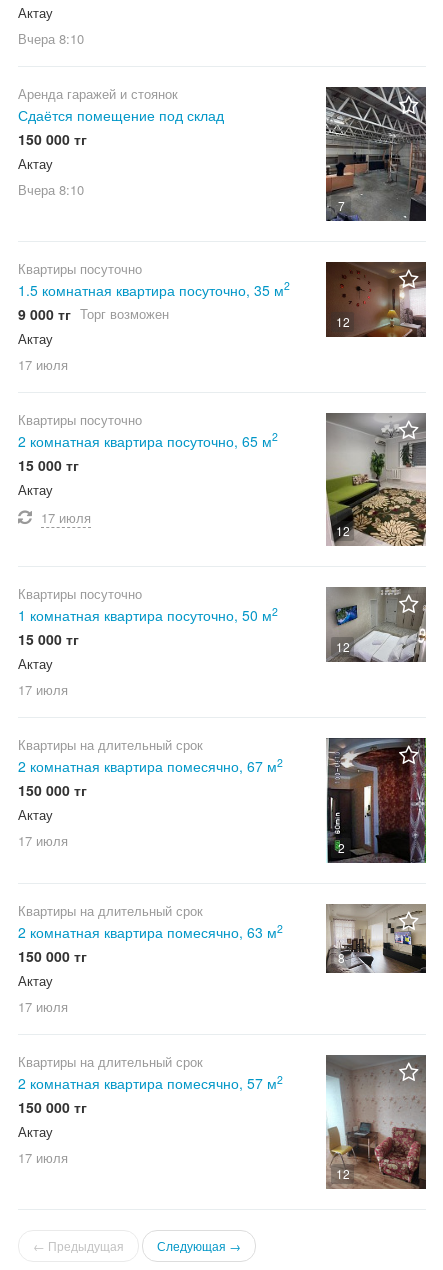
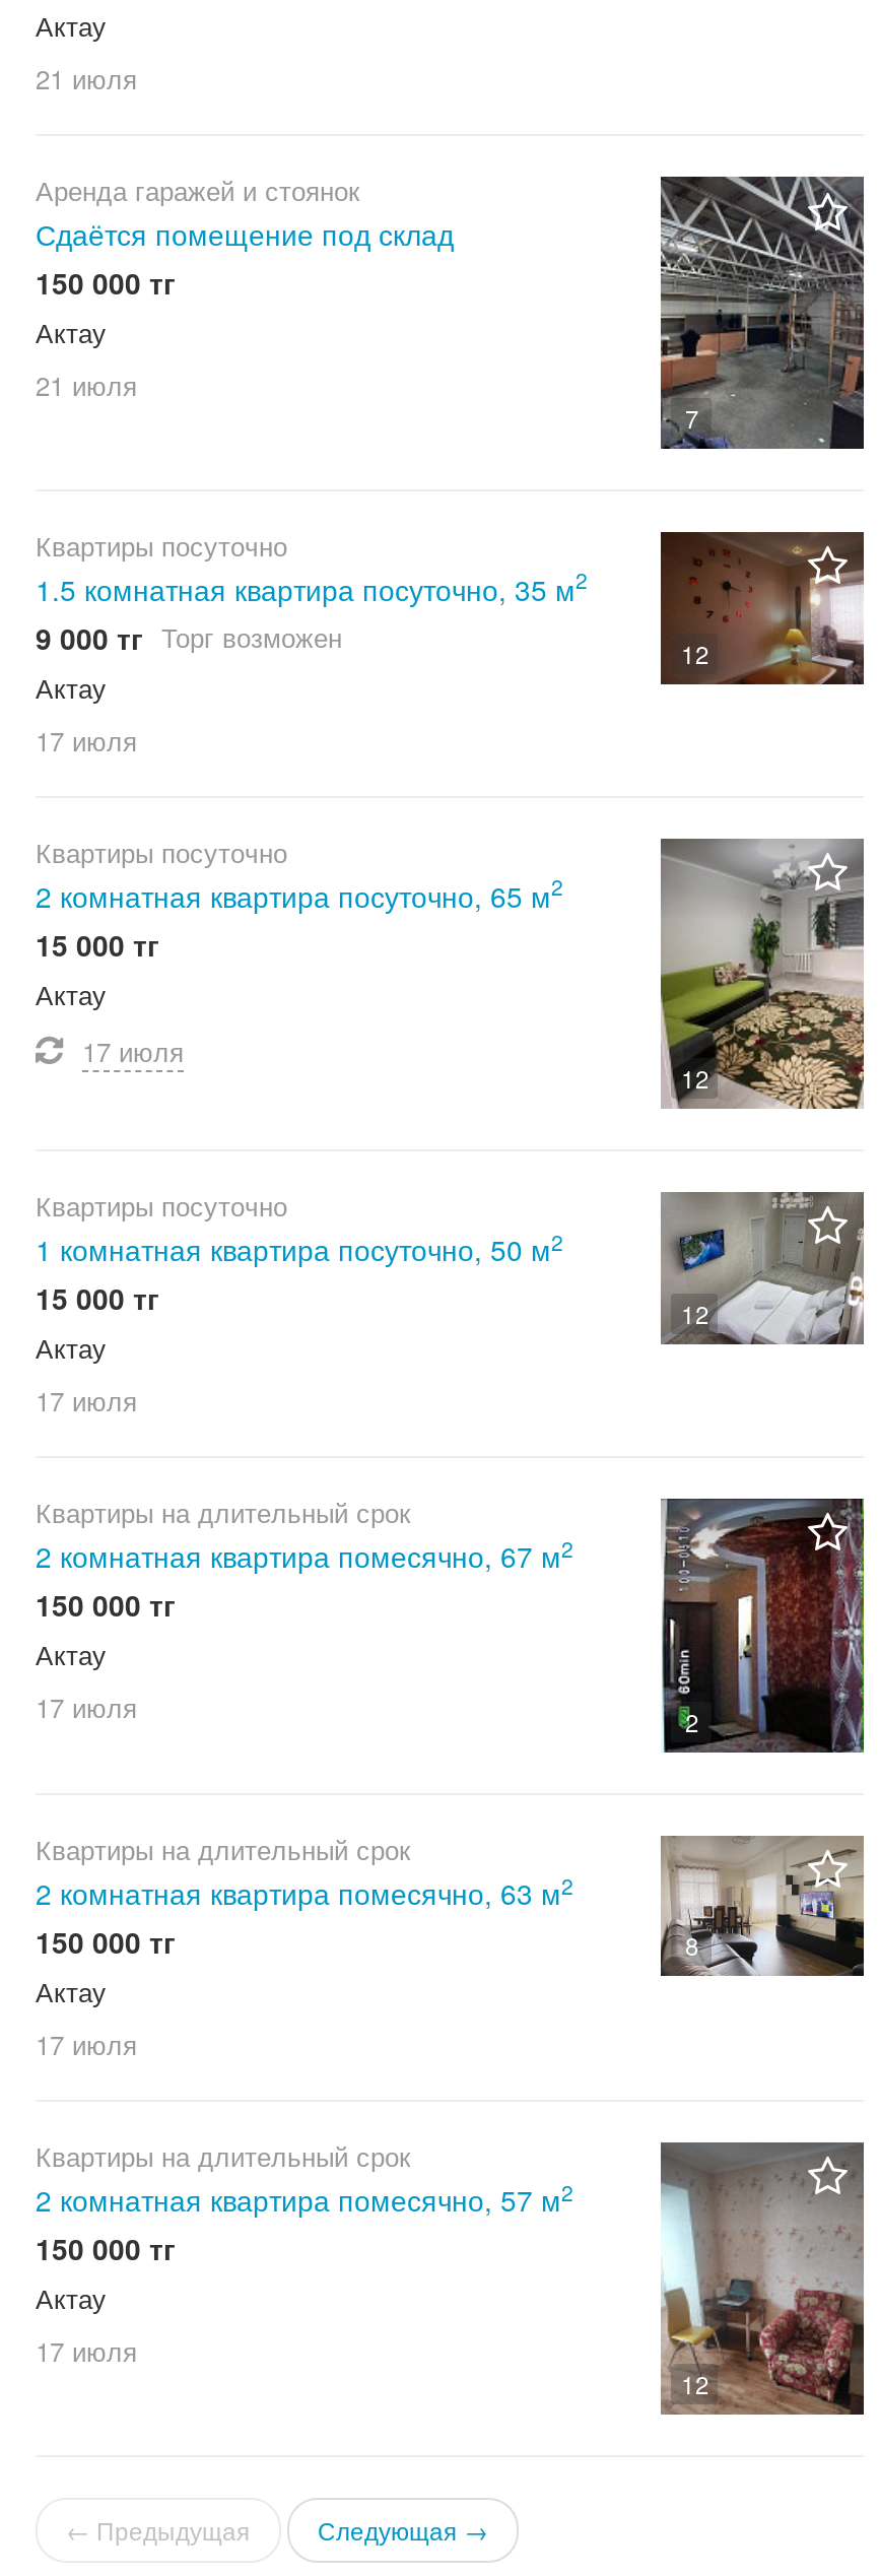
- Вчера 8:10
+ 21 июля

- Вчера 8:10
+ 21 июля
